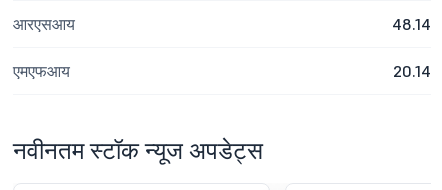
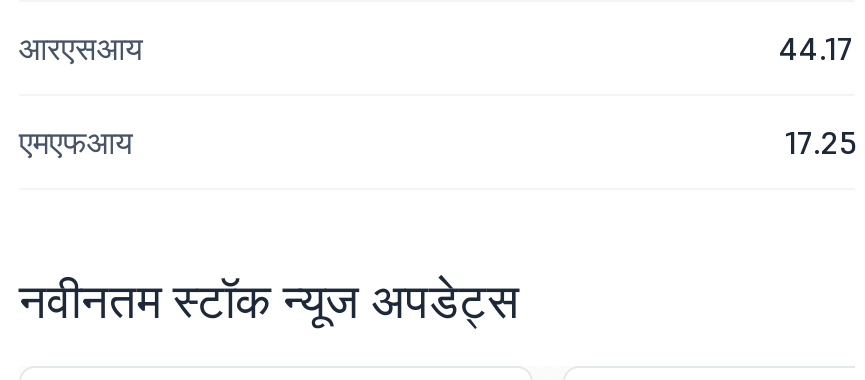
- 48.14
+ 44.17

- 20.14
+ 17.25
